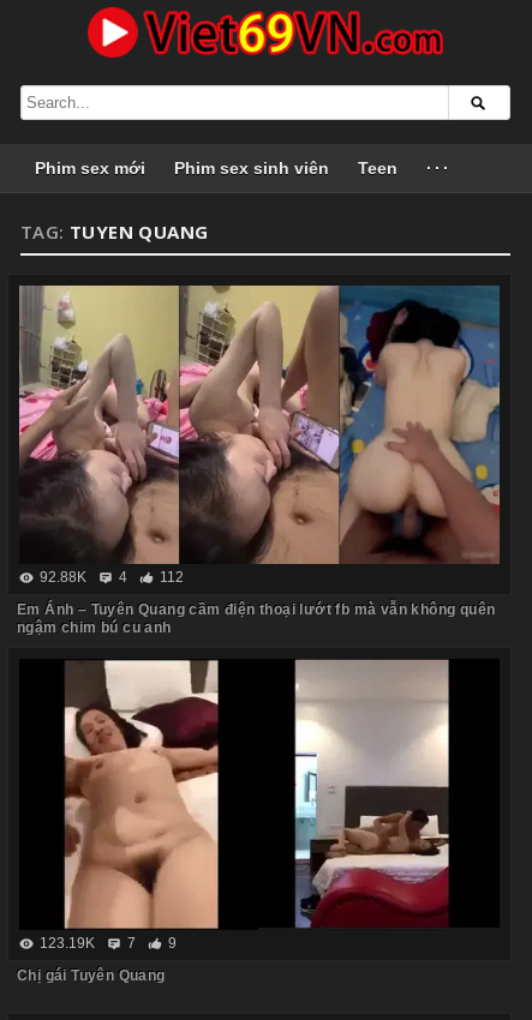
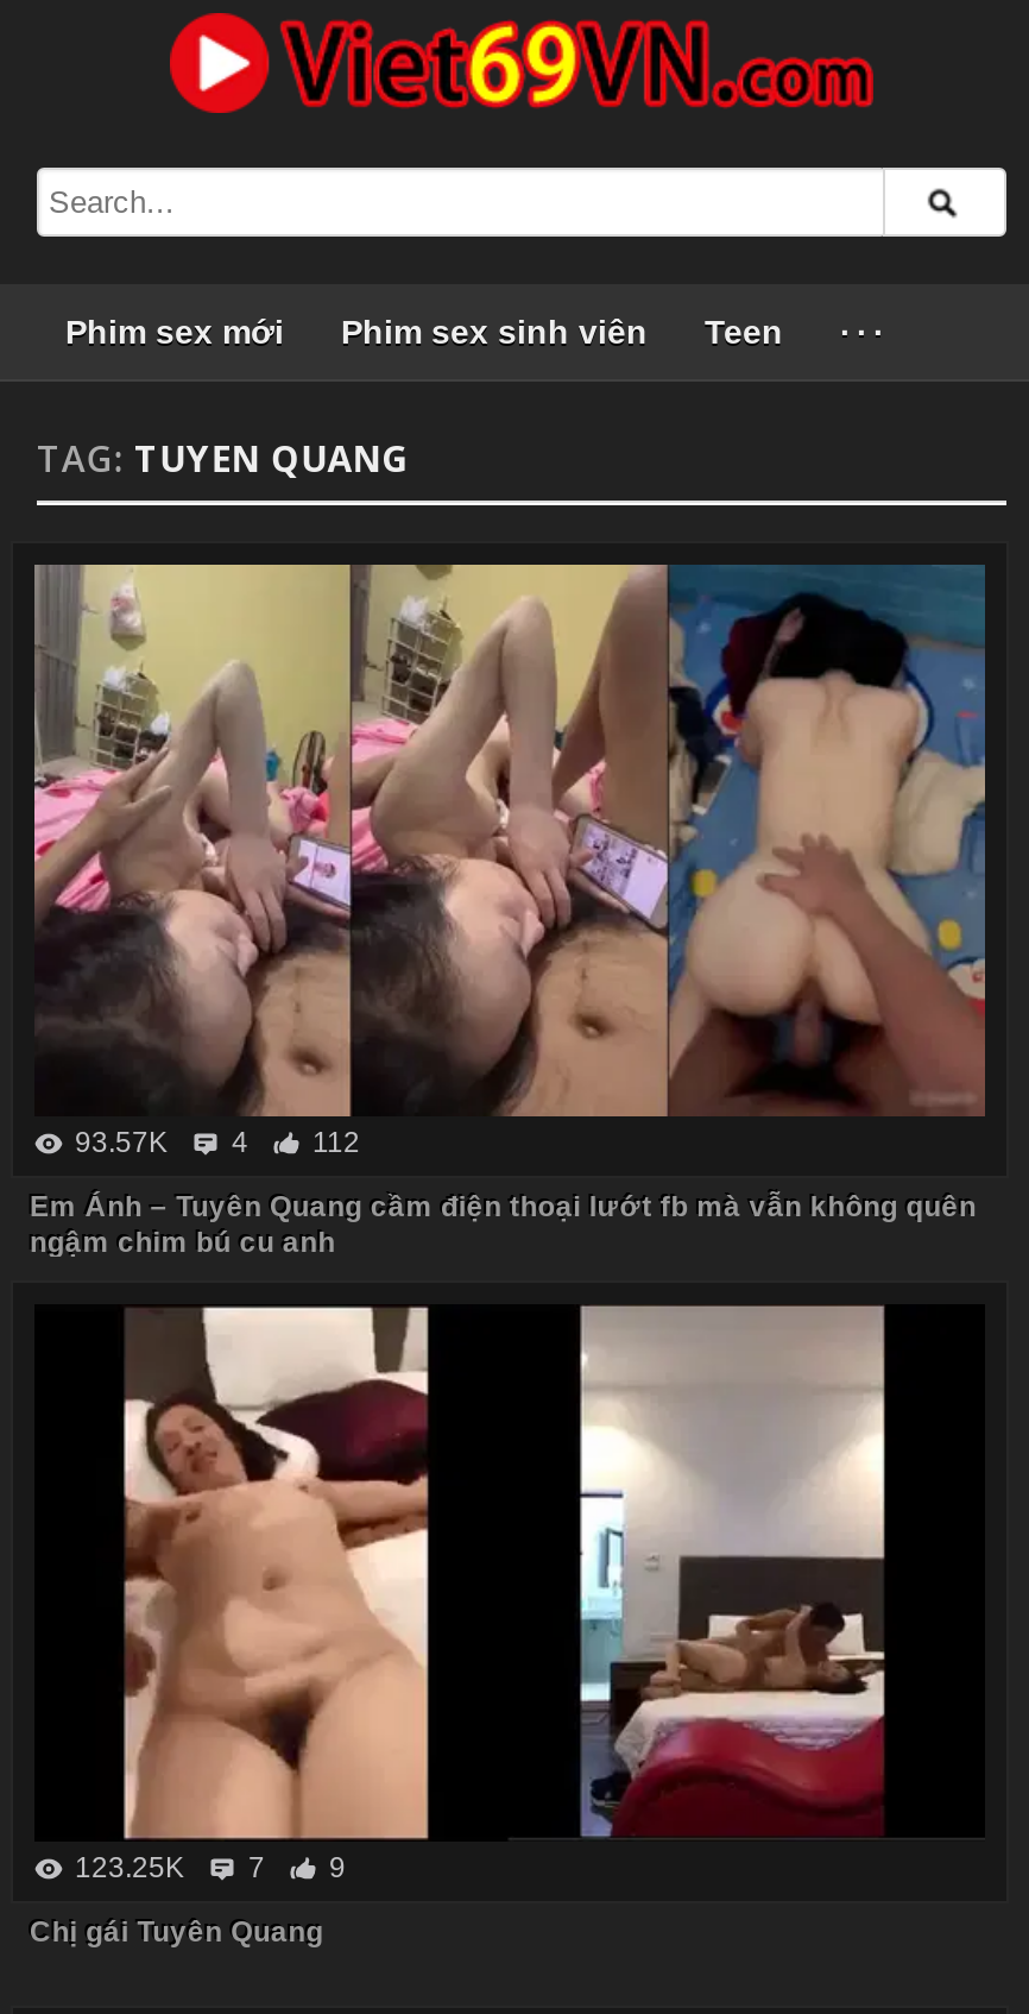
- 92.88K 4 112
+ 93.57K 4 112

- 123.19K 7 9
+ 123.25K 7 9
